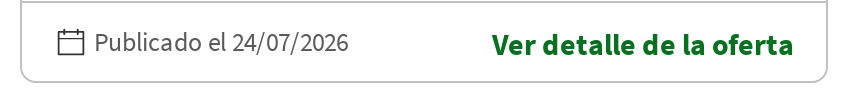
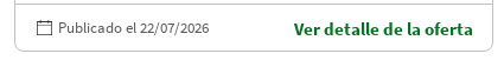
- Publicado el 24/07/2026
+ Publicado el 22/07/2026
